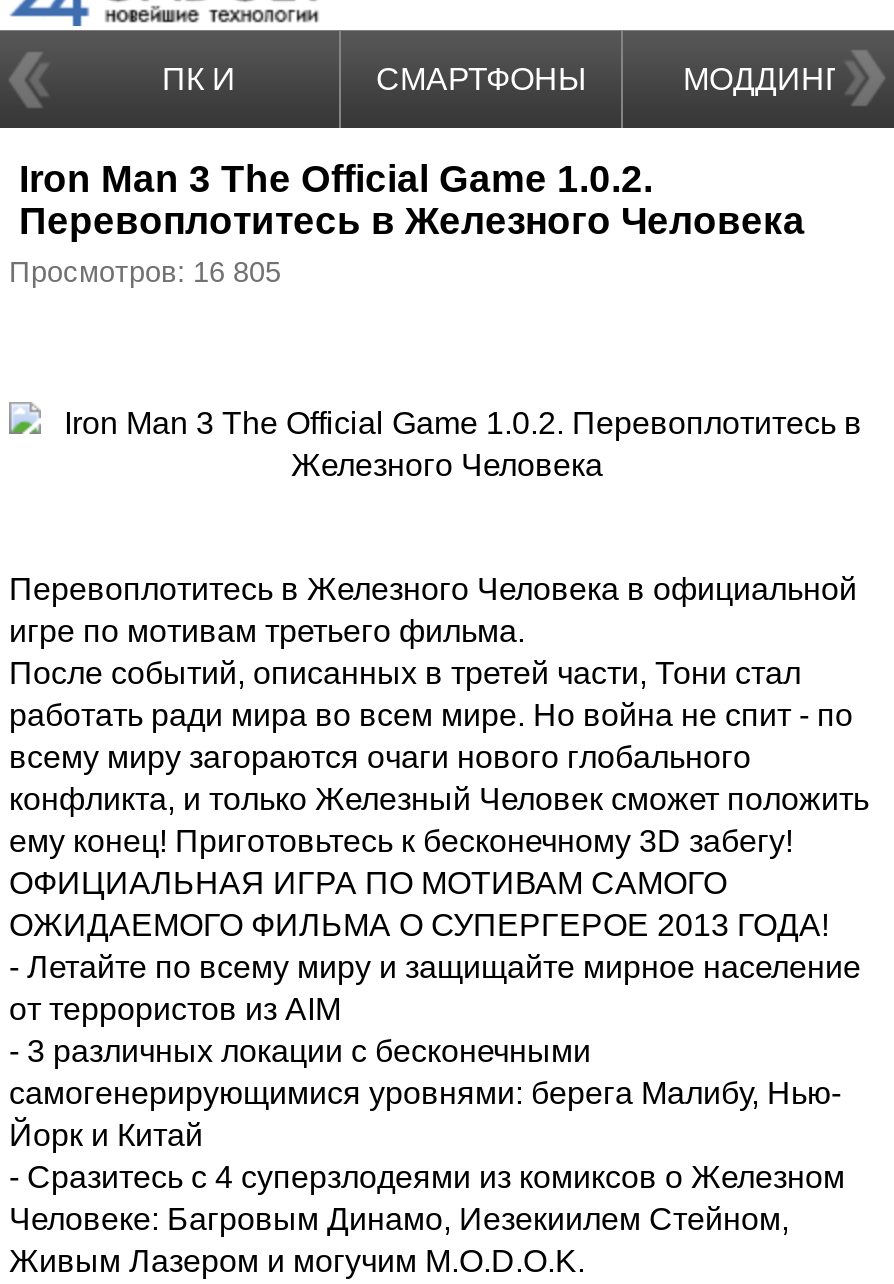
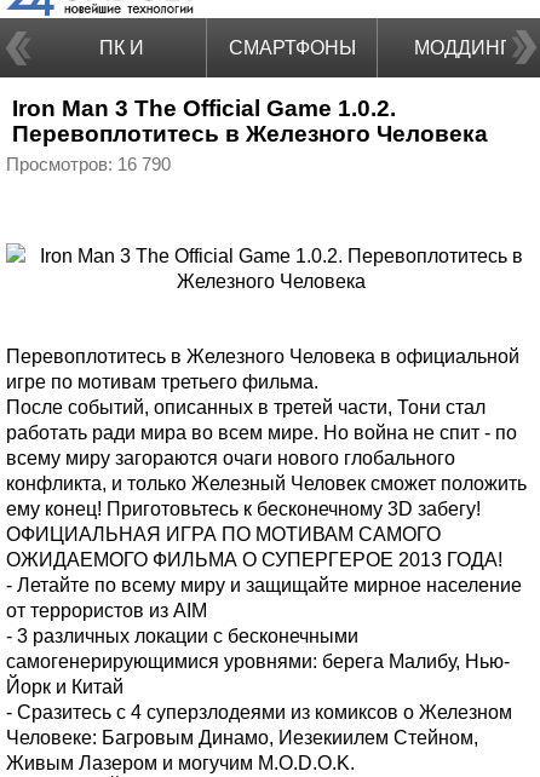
- Просмотров: 16 805
+ Просмотров: 16 790
